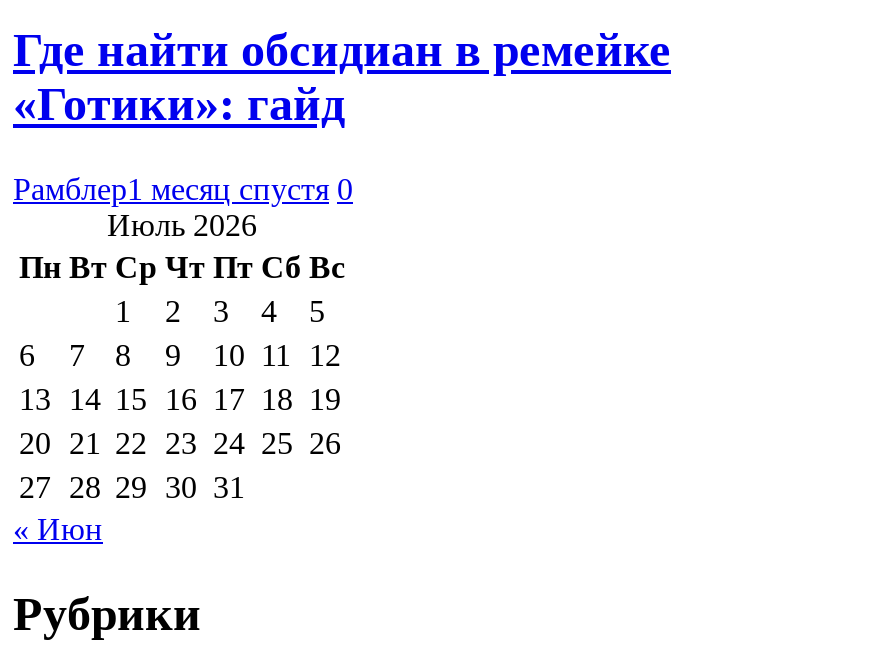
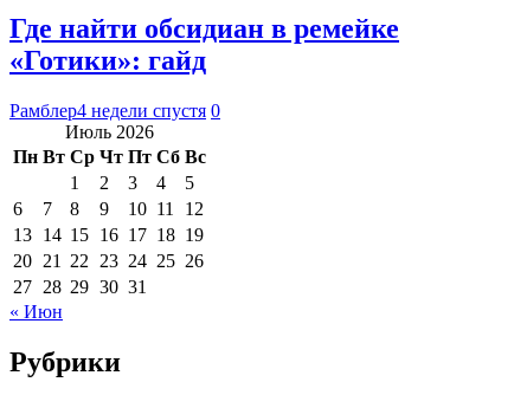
- Рамблер1 месяц спустя 0
+ Рамблер4 недели спустя 0
